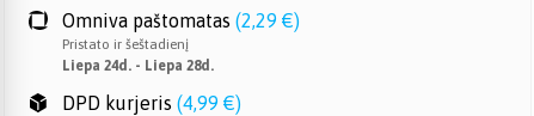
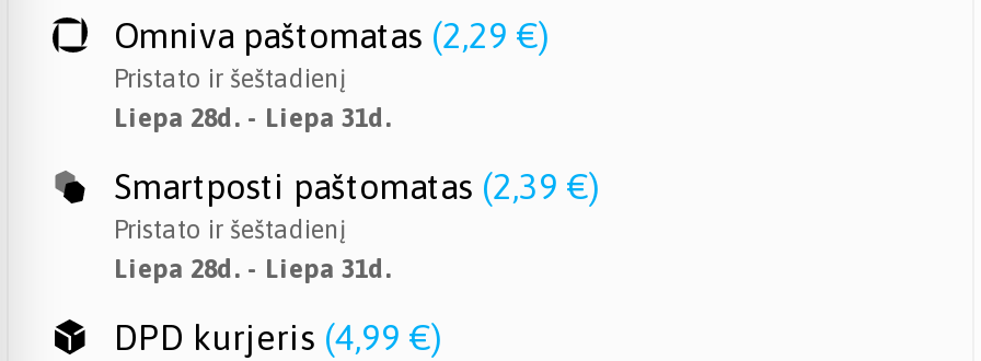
- Liepa 24d. - Liepa 28d.
+ Liepa 28d. - Liepa 31d.
+ Smartposti paštomatas (2,39 €)
+ Pristato ir šeštadienį
+ Liepa 28d. - Liepa 31d.
